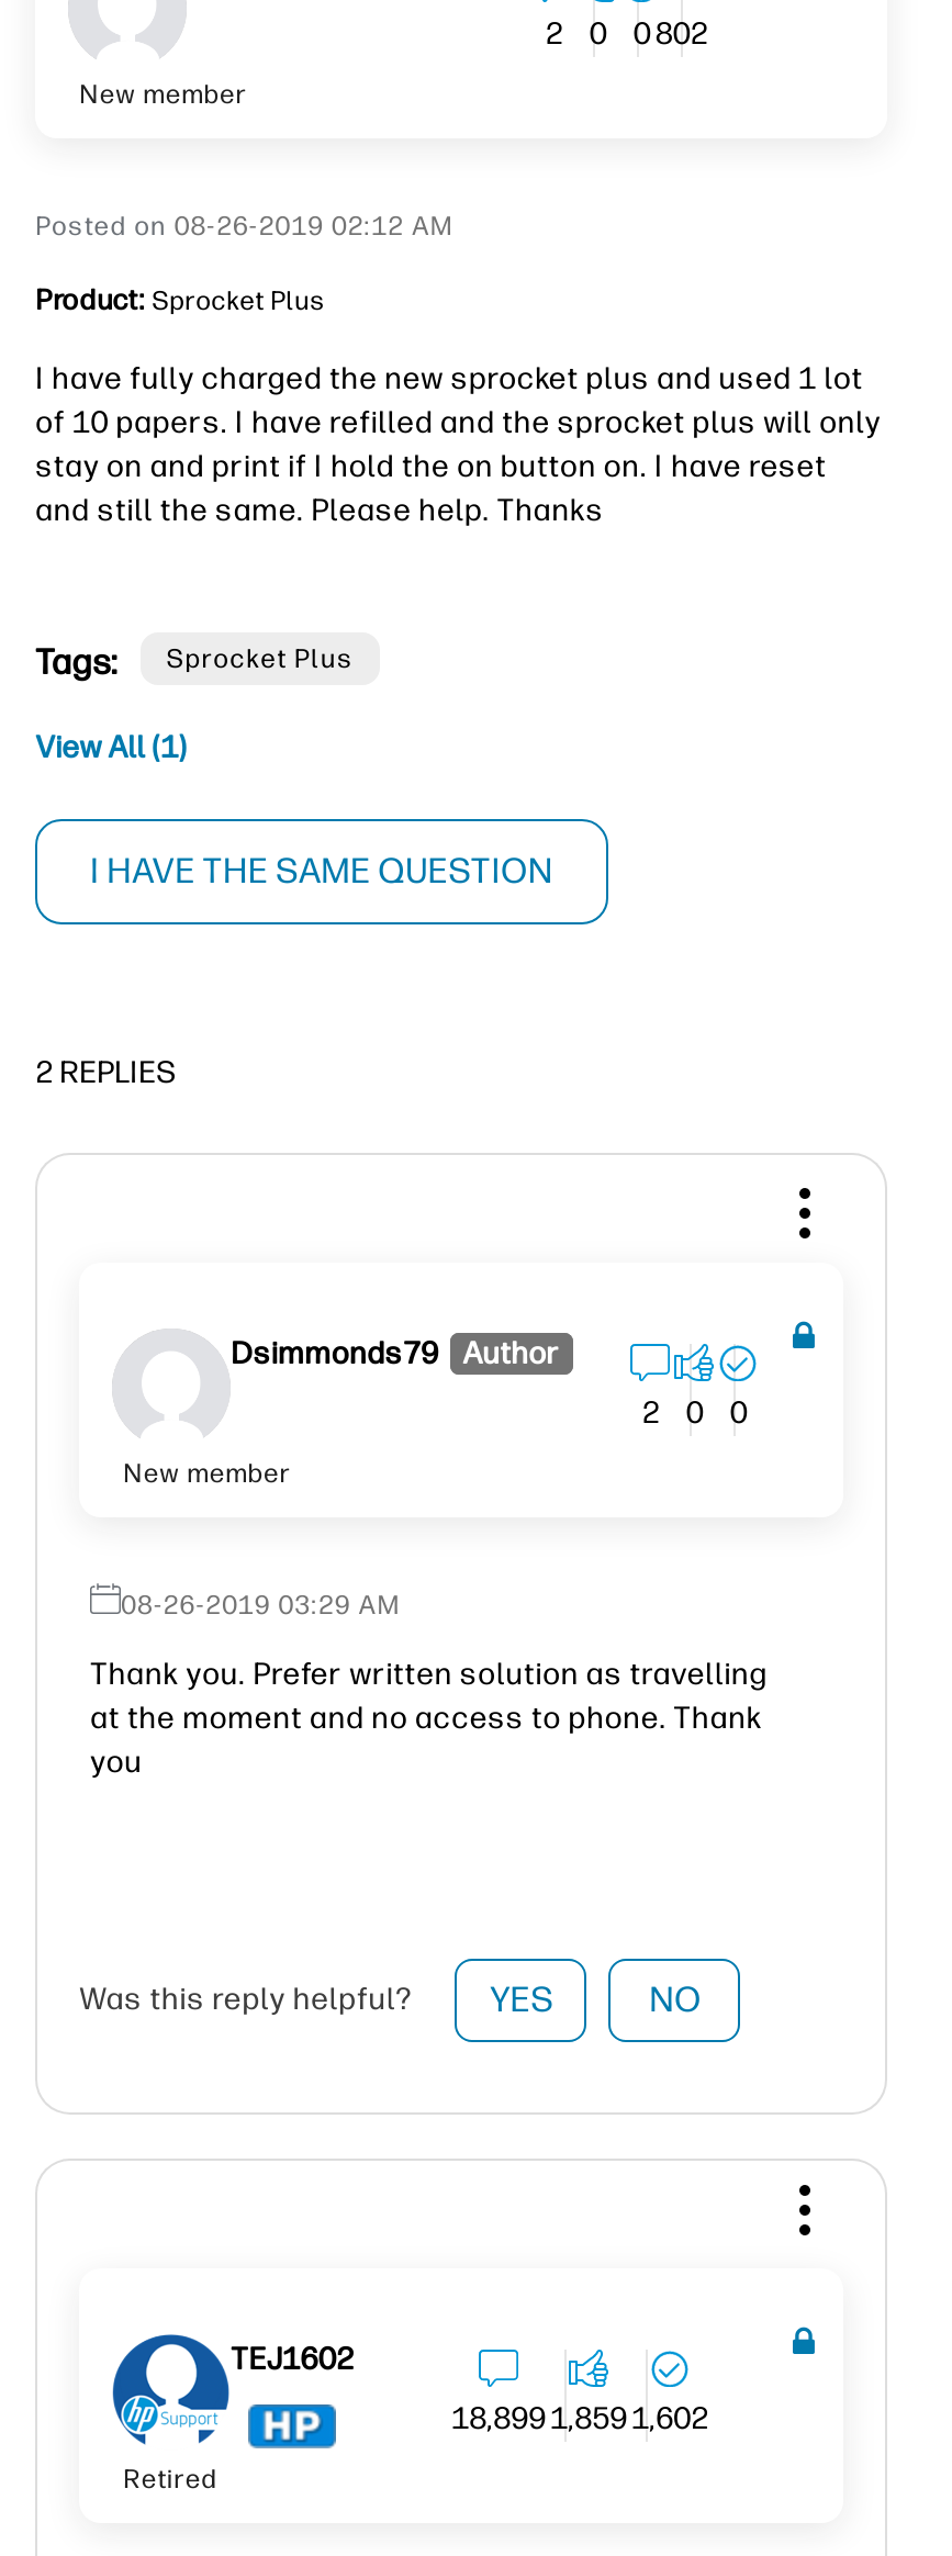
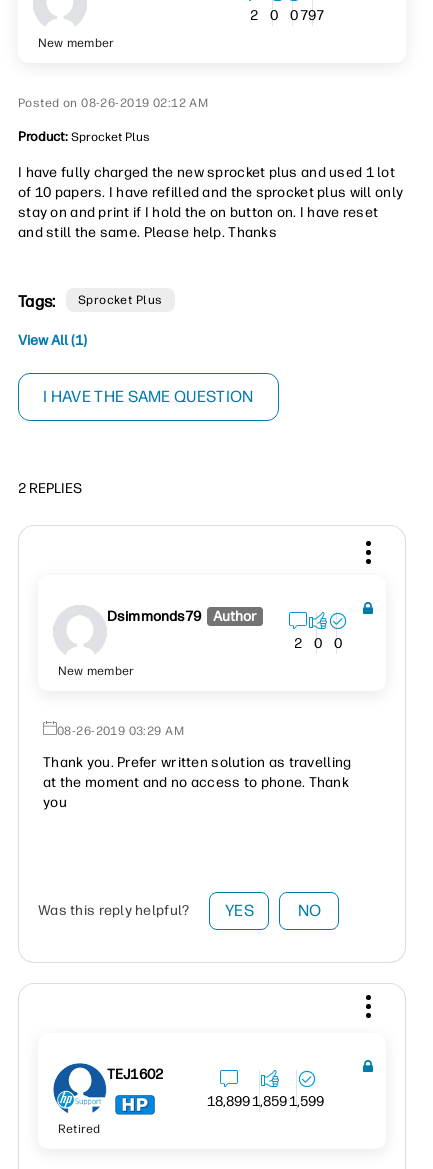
- 2 0 0 802
+ 2 0 0 797

- 18,899 1,859 1,602
+ 18,899 1,859 1,599
